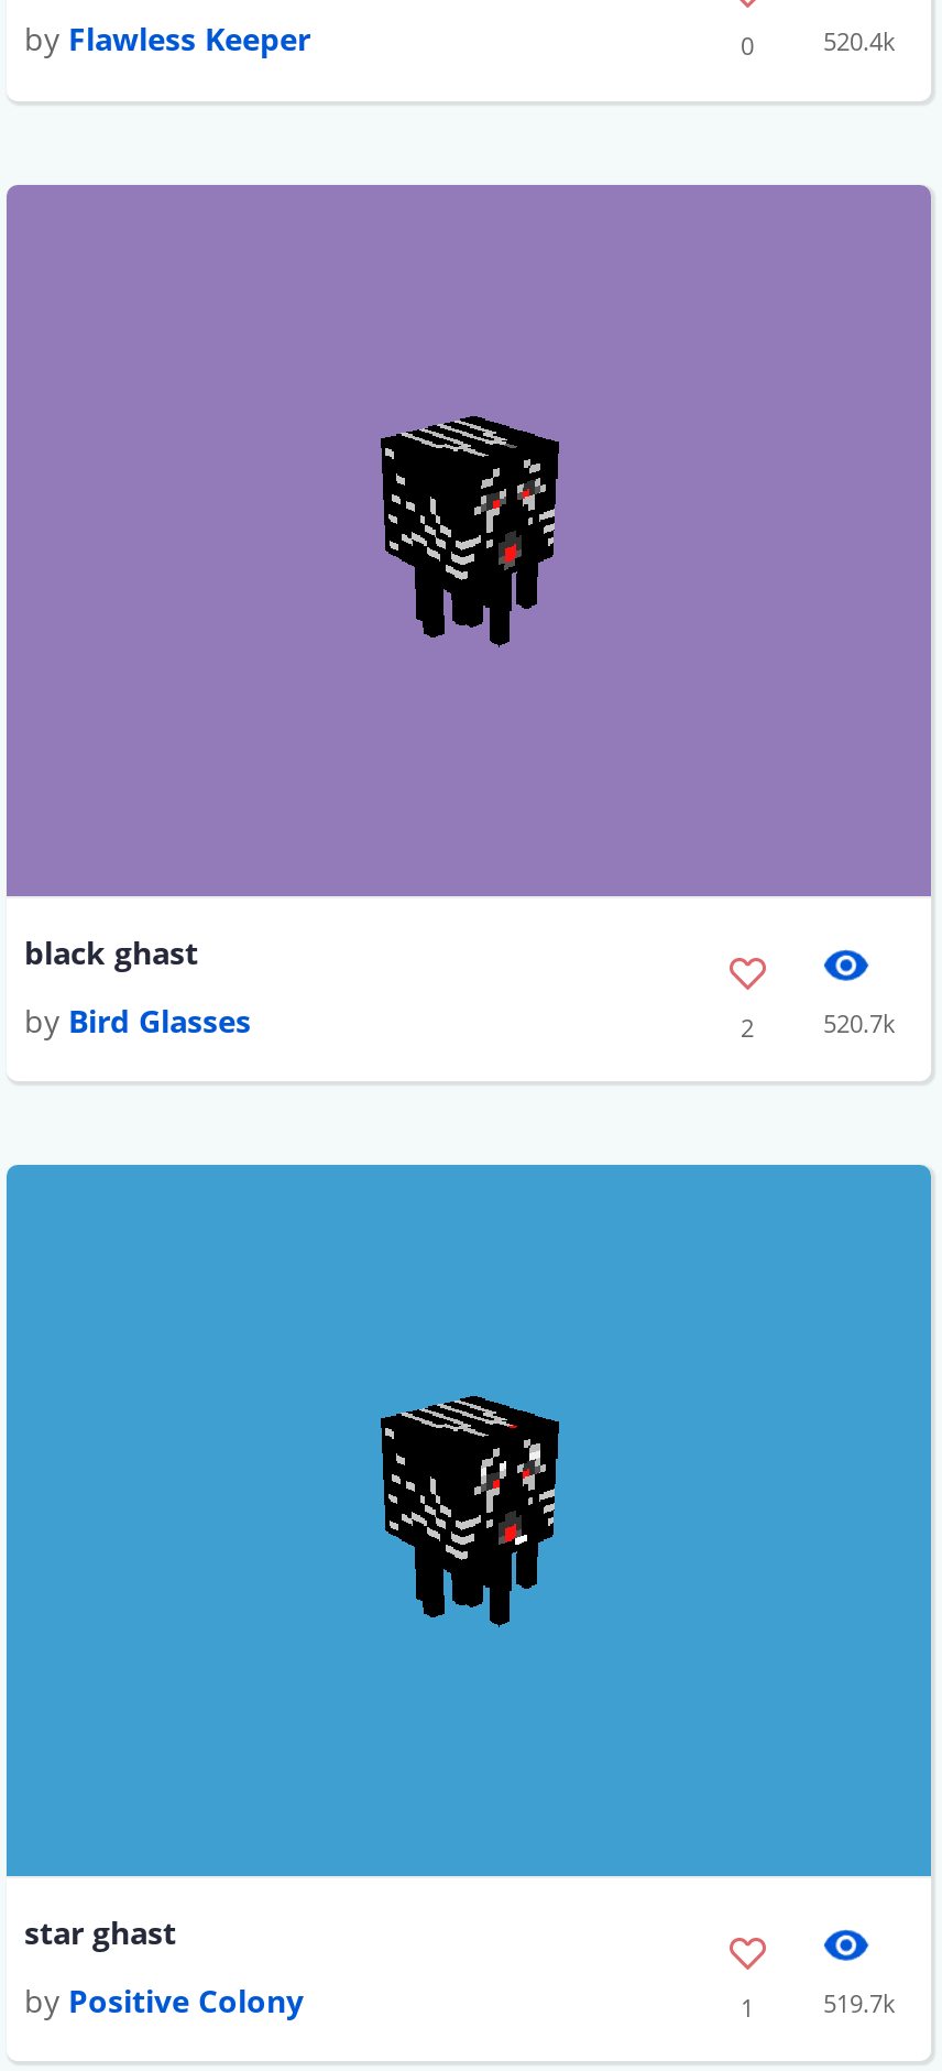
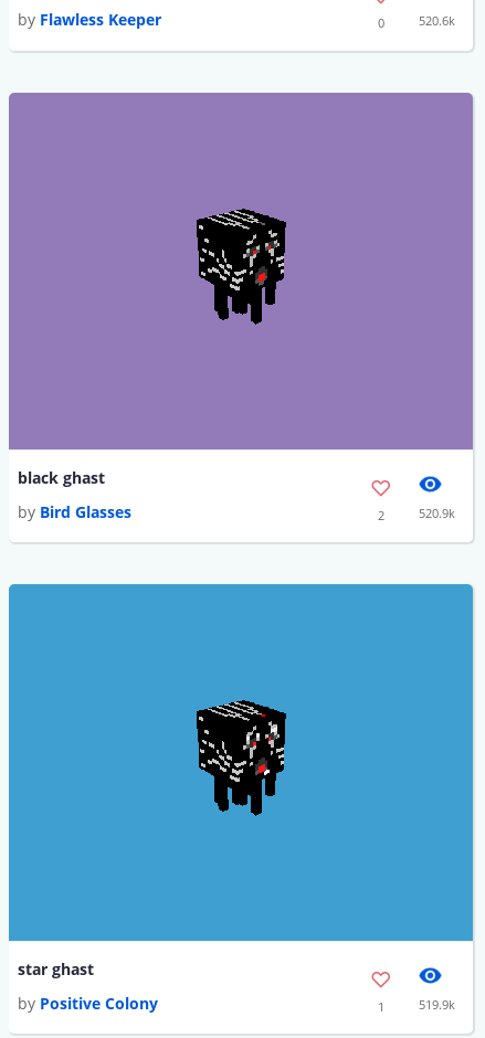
- 520.4k
+ 520.6k

- 520.7k
+ 520.9k

- 519.7k
+ 519.9k
